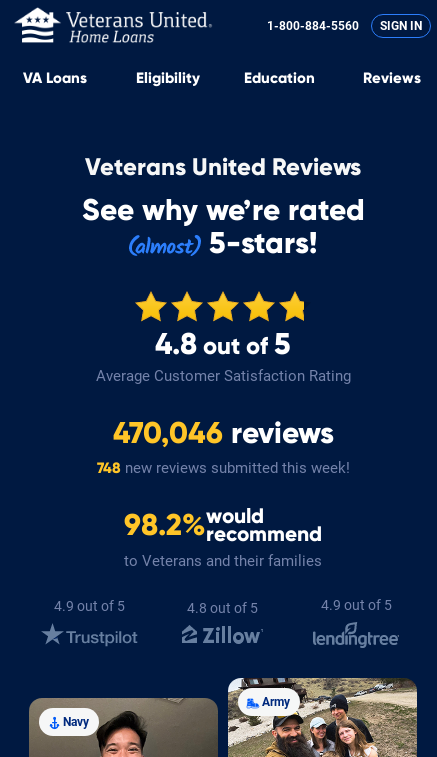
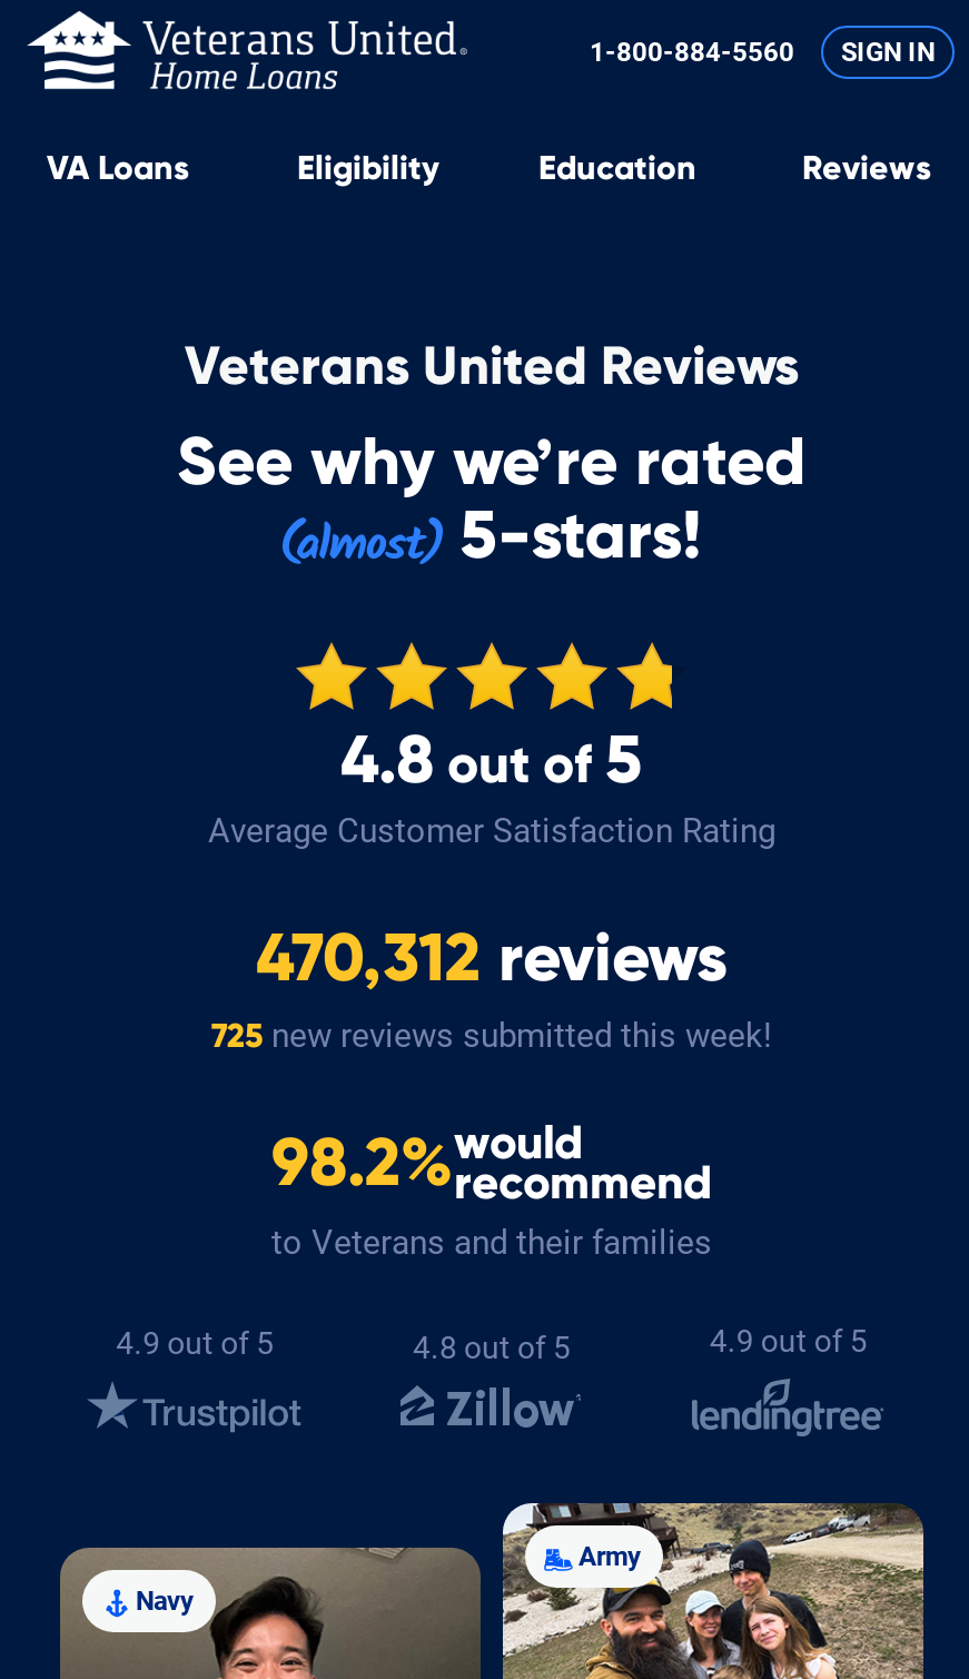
- 470,046 reviews
+ 470,312 reviews

- 748 new reviews submitted this week!
+ 725 new reviews submitted this week!
